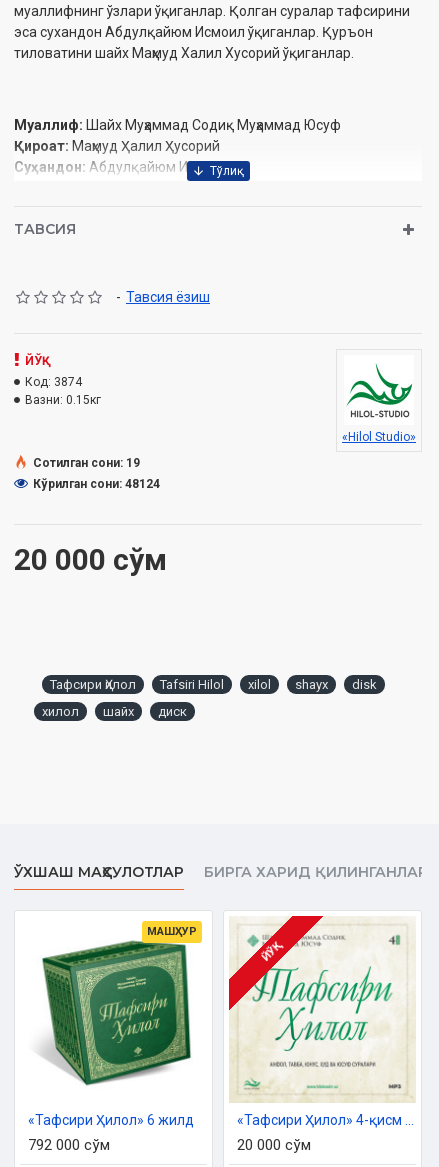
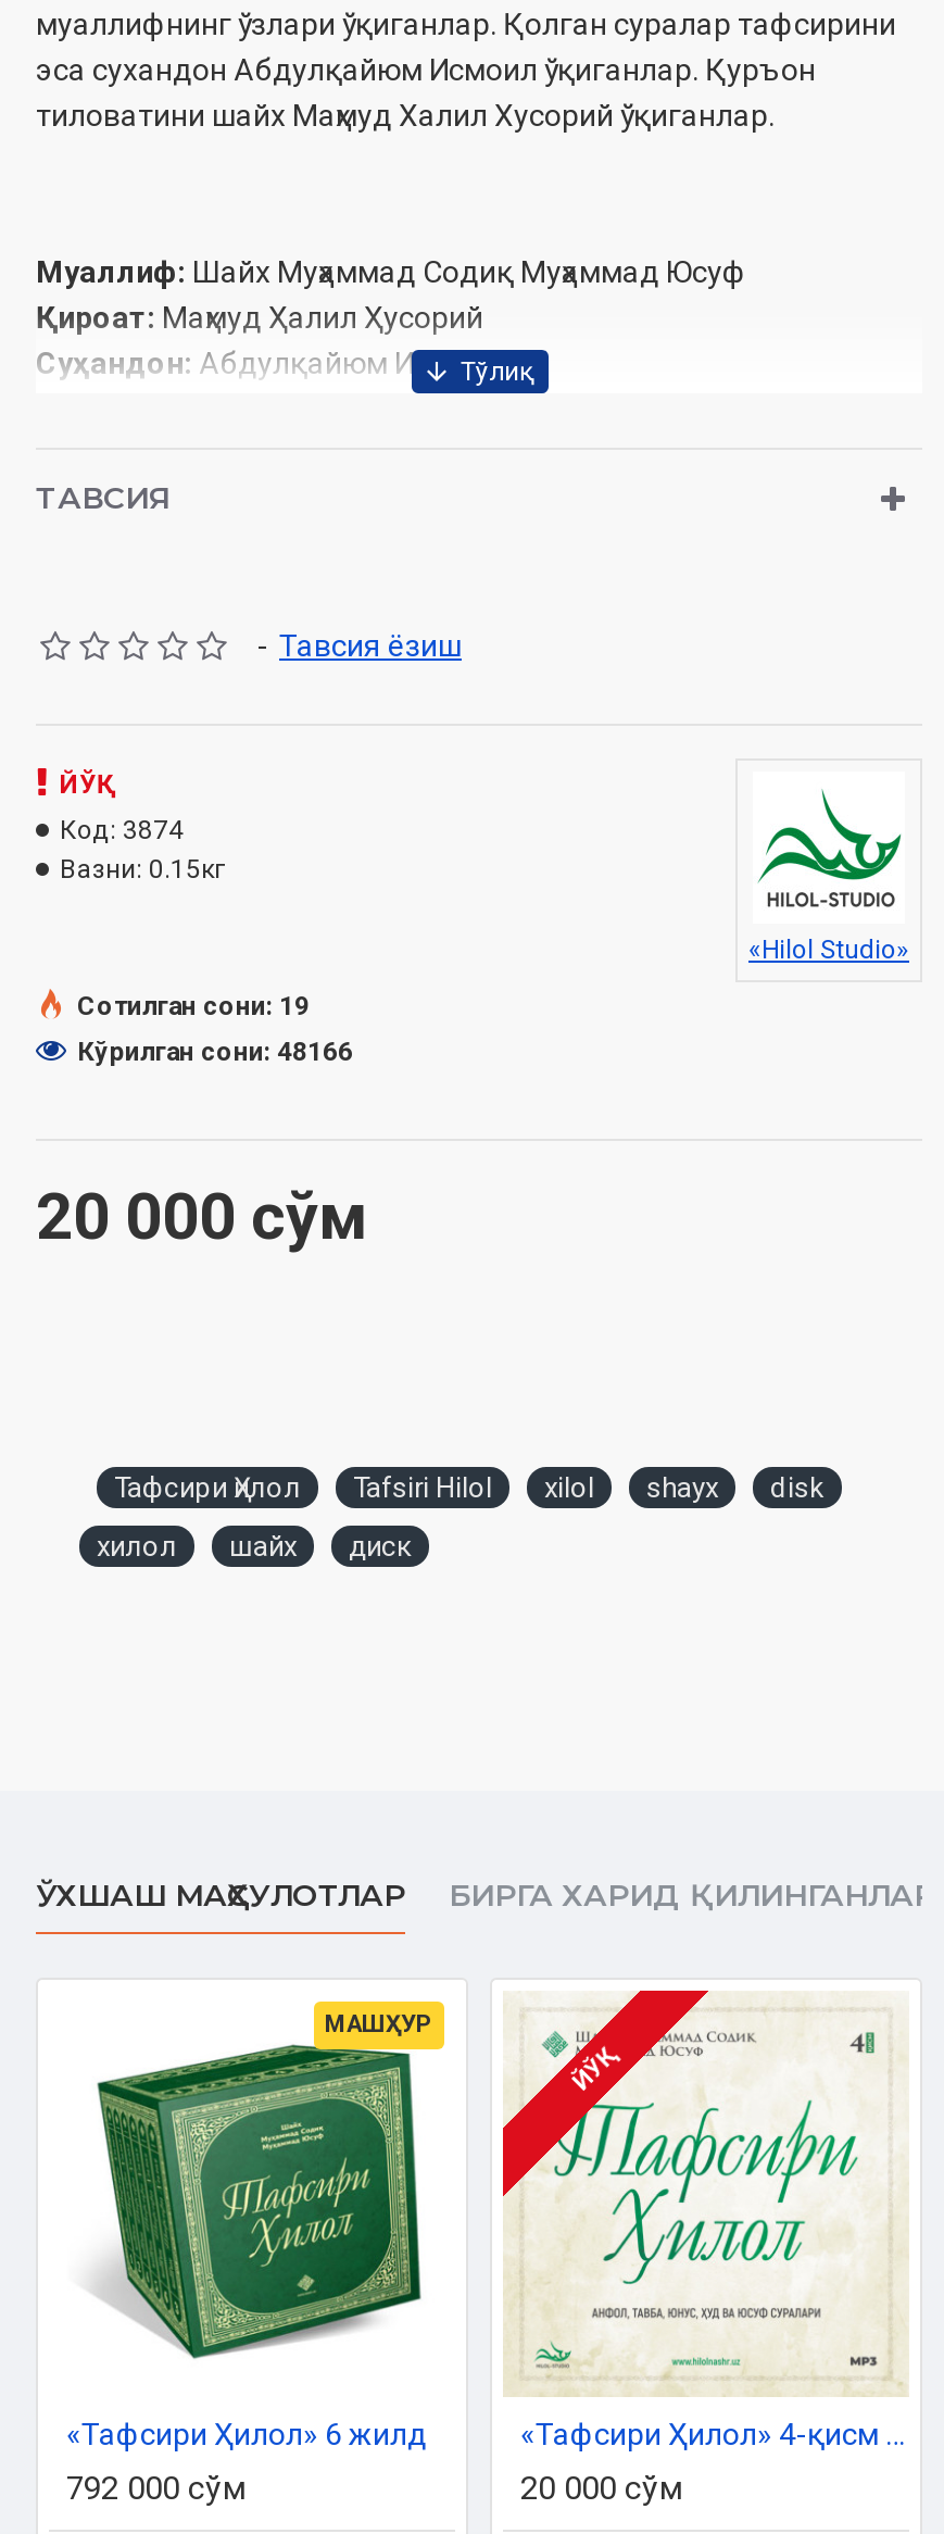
- Кўрилган сони: 48124
+ Кўрилган сони: 48166
